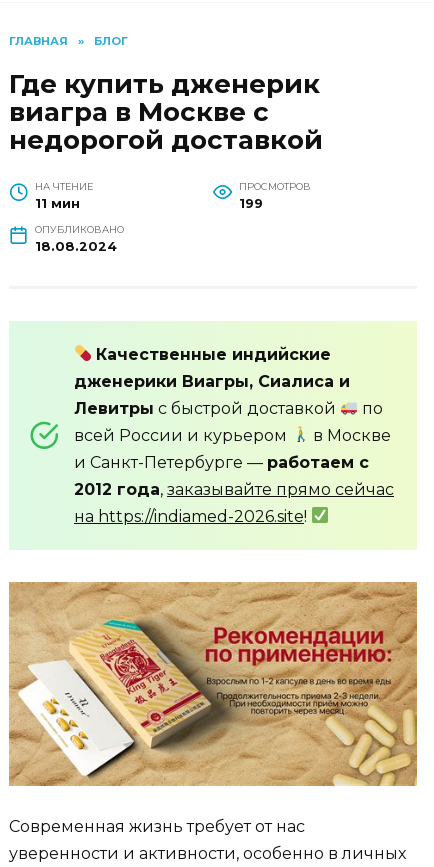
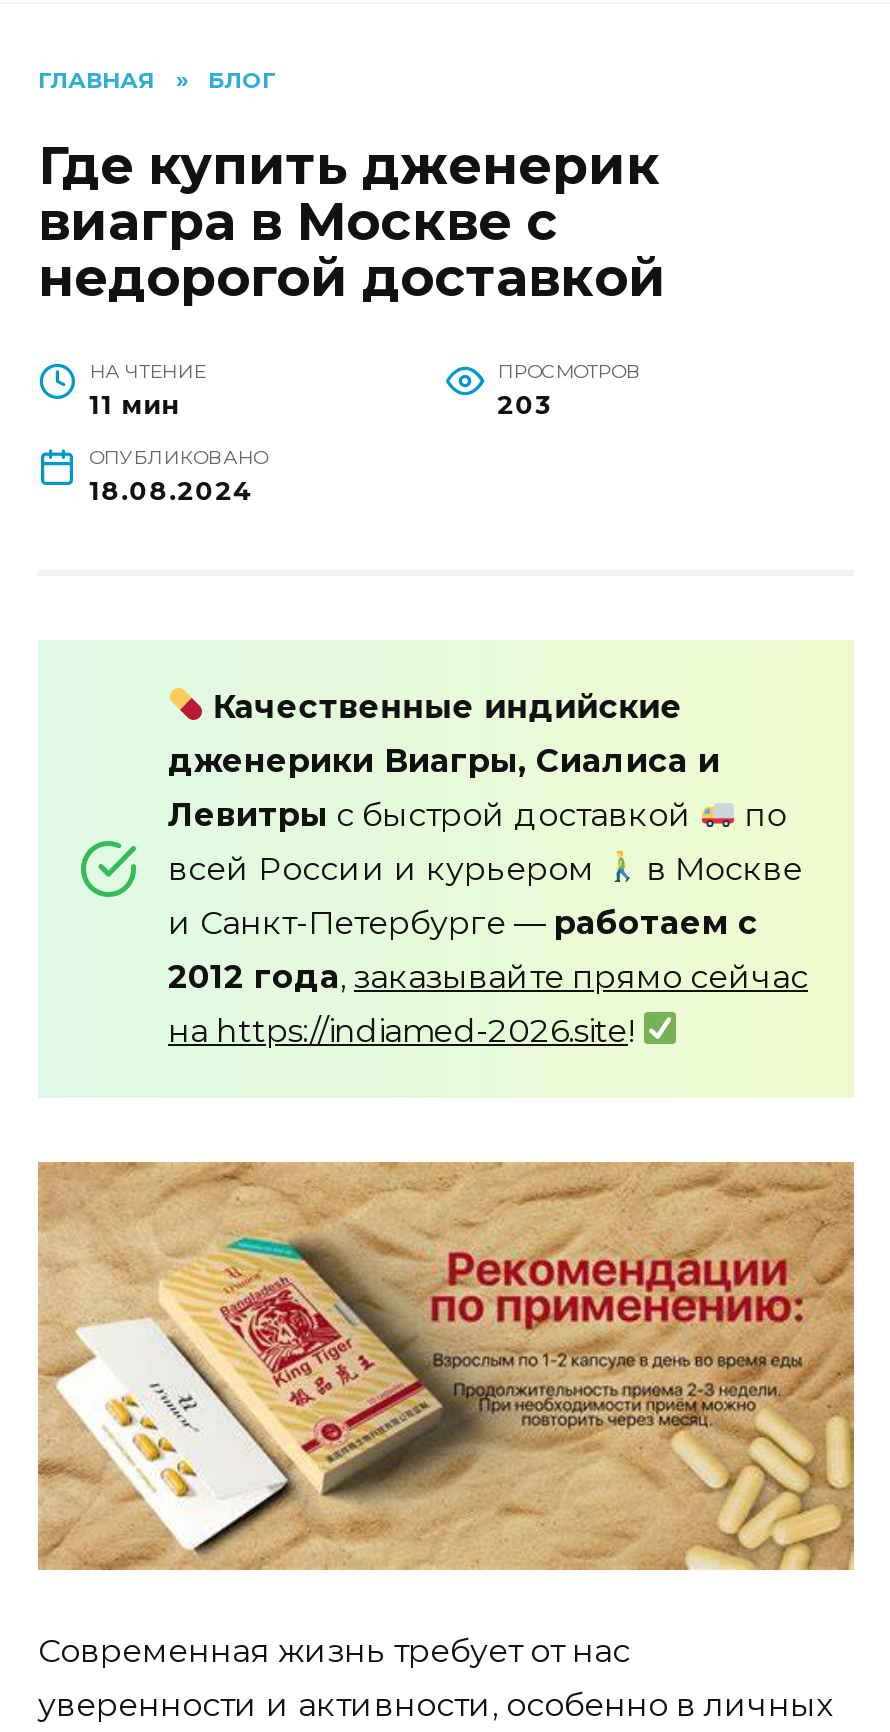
- 199
+ 203
